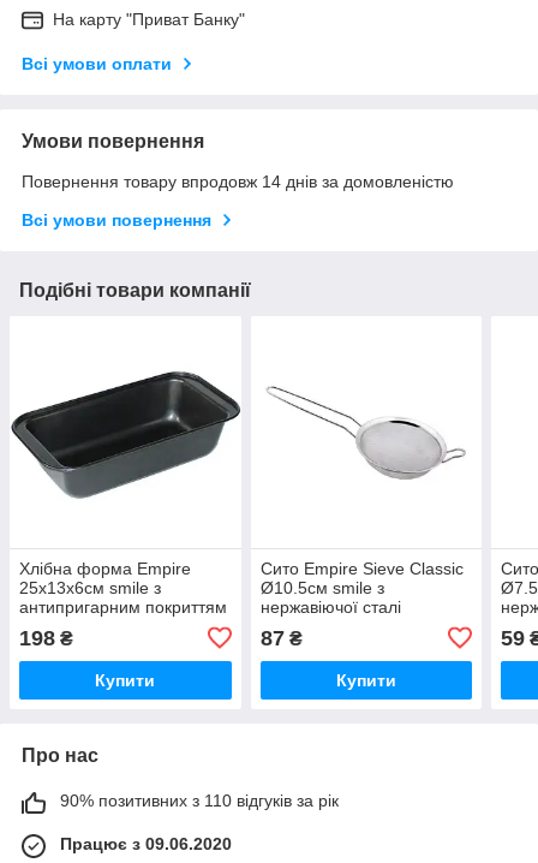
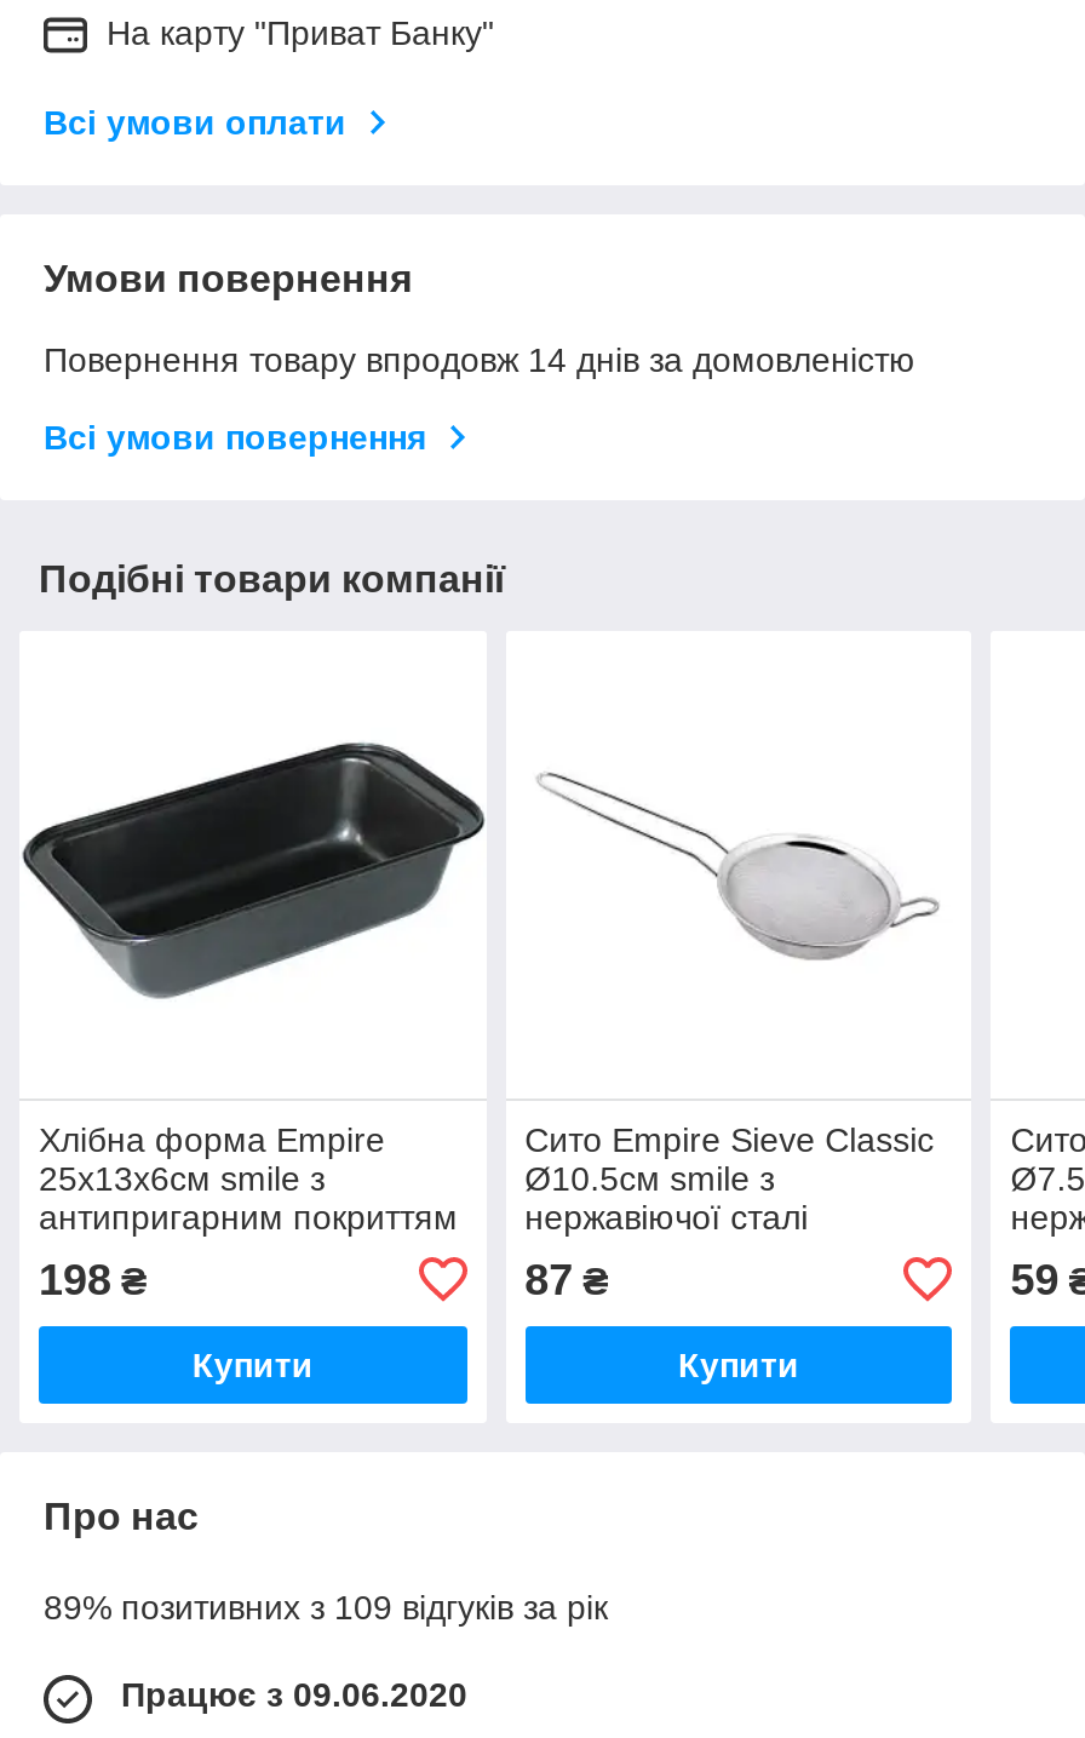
- 90% позитивних з 110 відгуків за рік
+ 89% позитивних з 109 відгуків за рік
